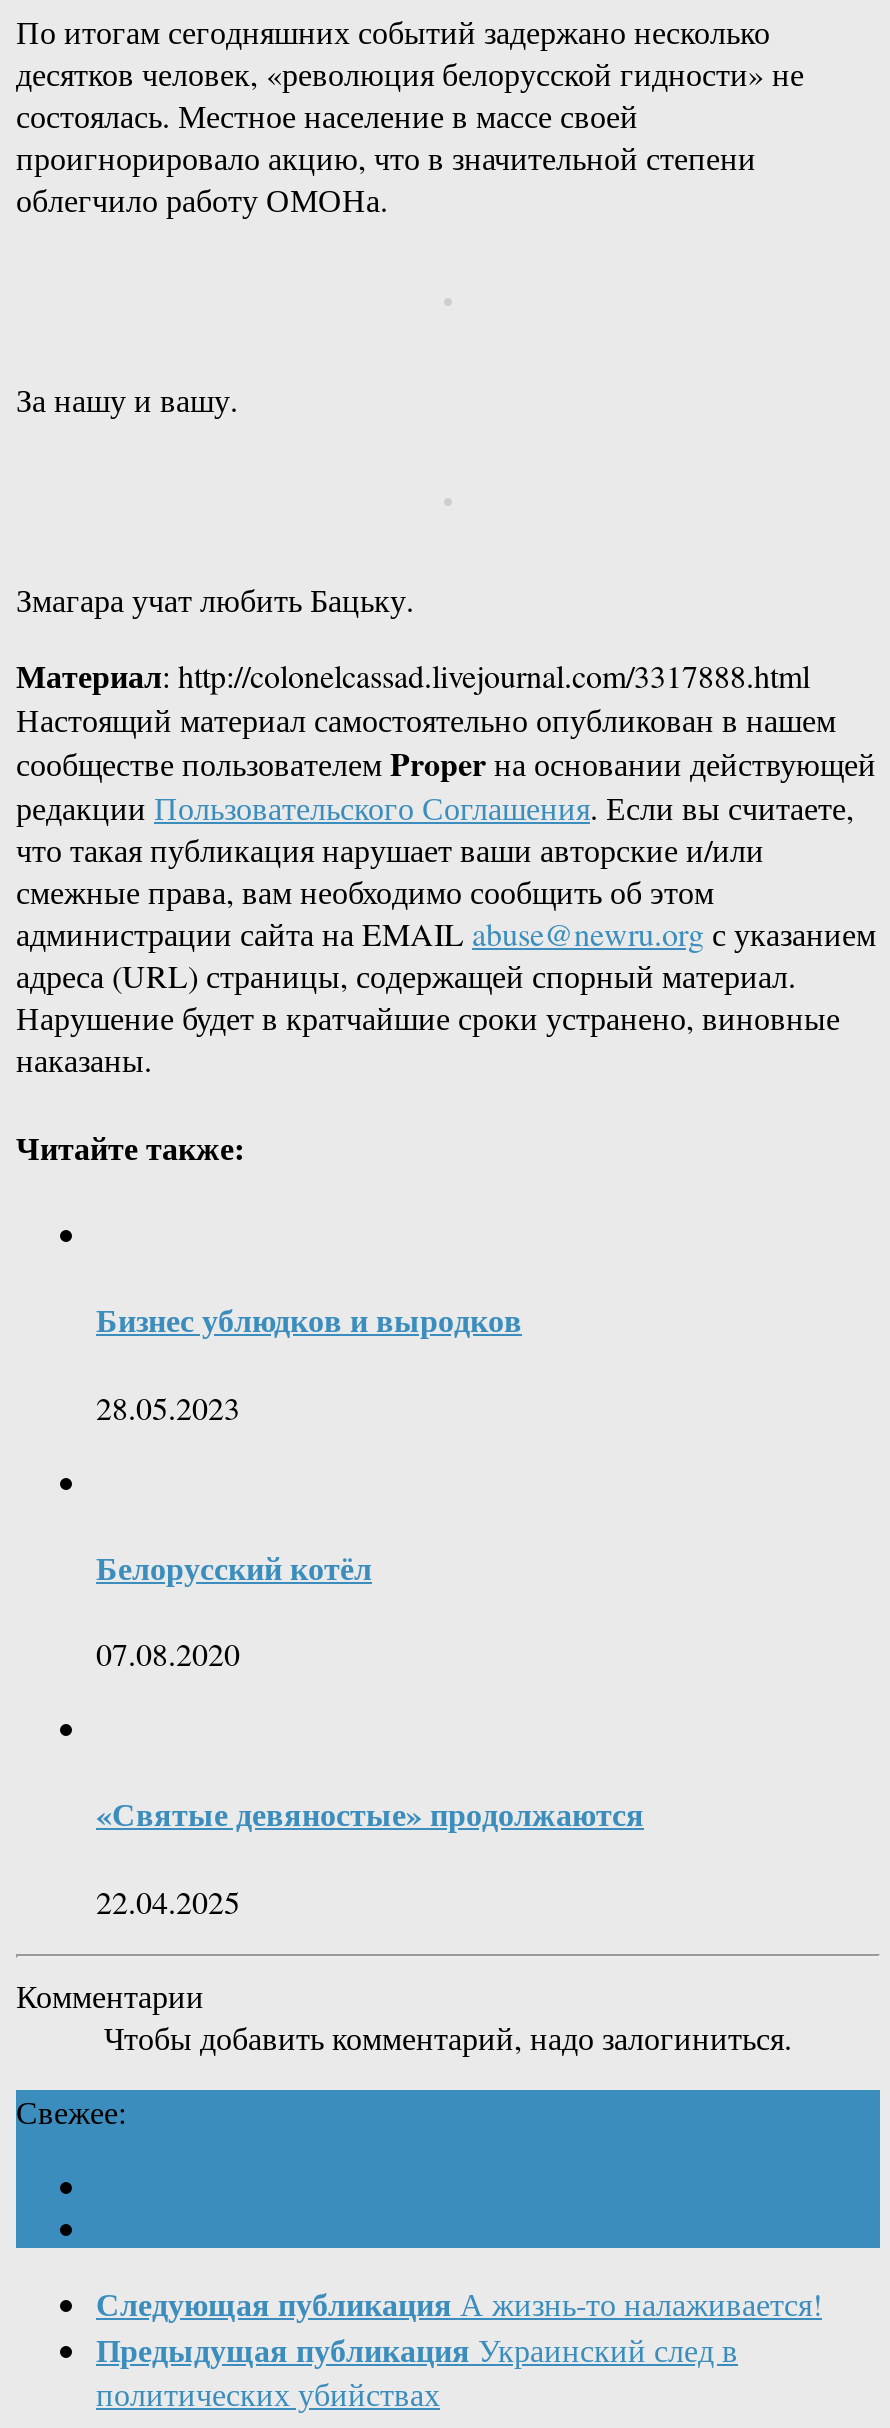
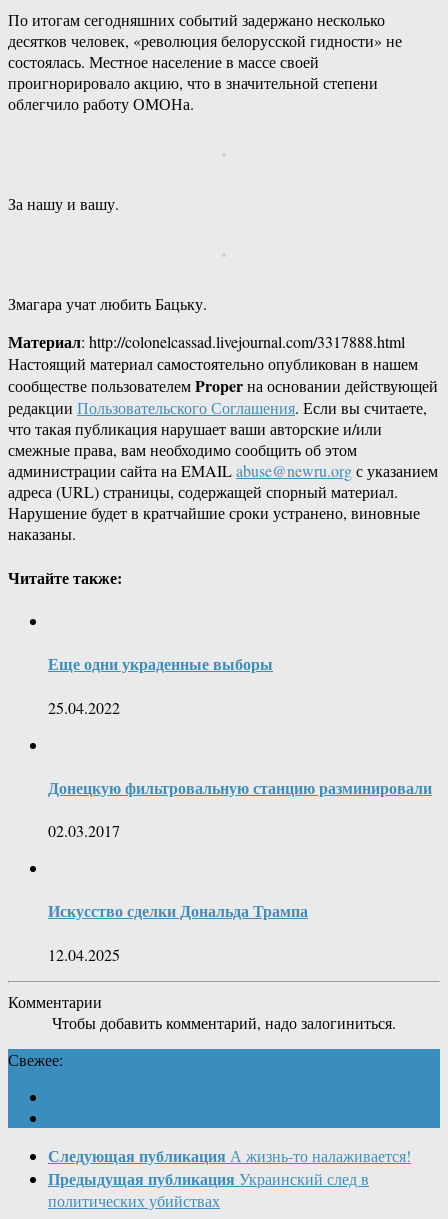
- Бизнес ублюдков и выродков
+ Еще одни украденные выборы

- 28.05.2023
+ 25.04.2022

- Белорусский котёл
+ Донецкую фильтровальную станцию разминировали

- 07.08.2020
+ 02.03.2017

- «Святые девяностые» продолжаются
+ Искусство сделки Дональда Трампа

- 22.04.2025
+ 12.04.2025
